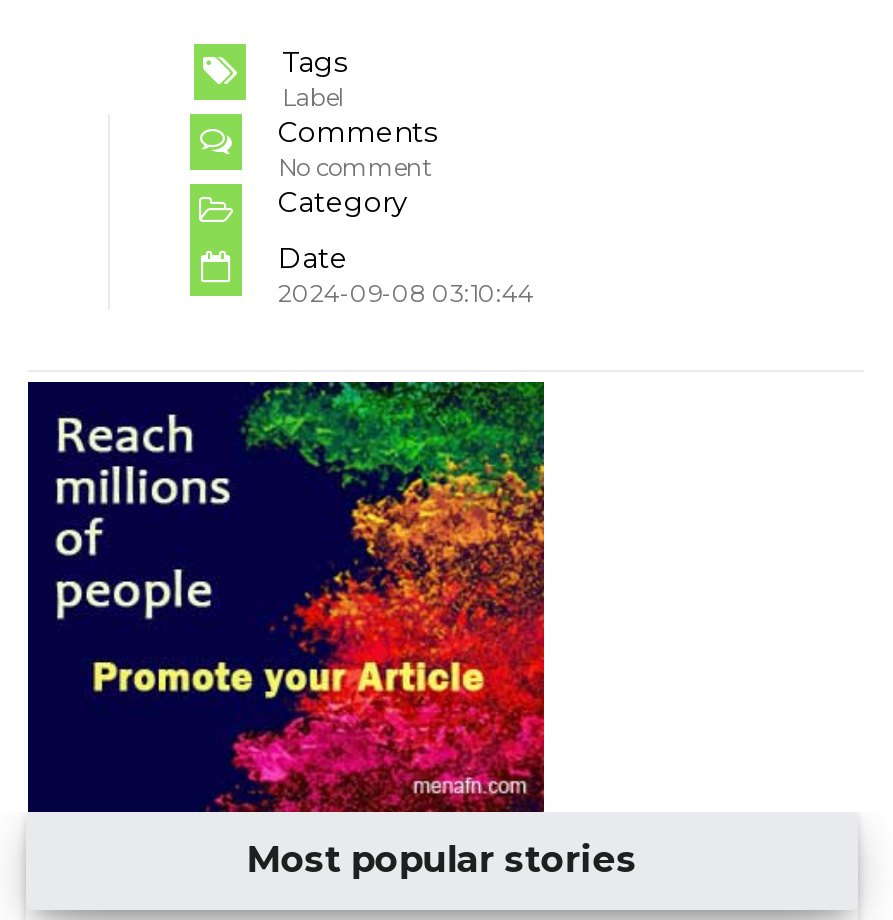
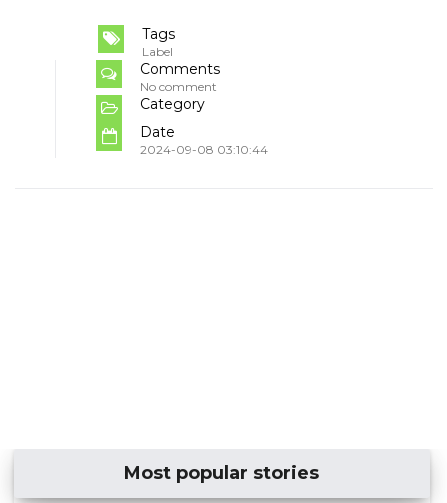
- [image]
